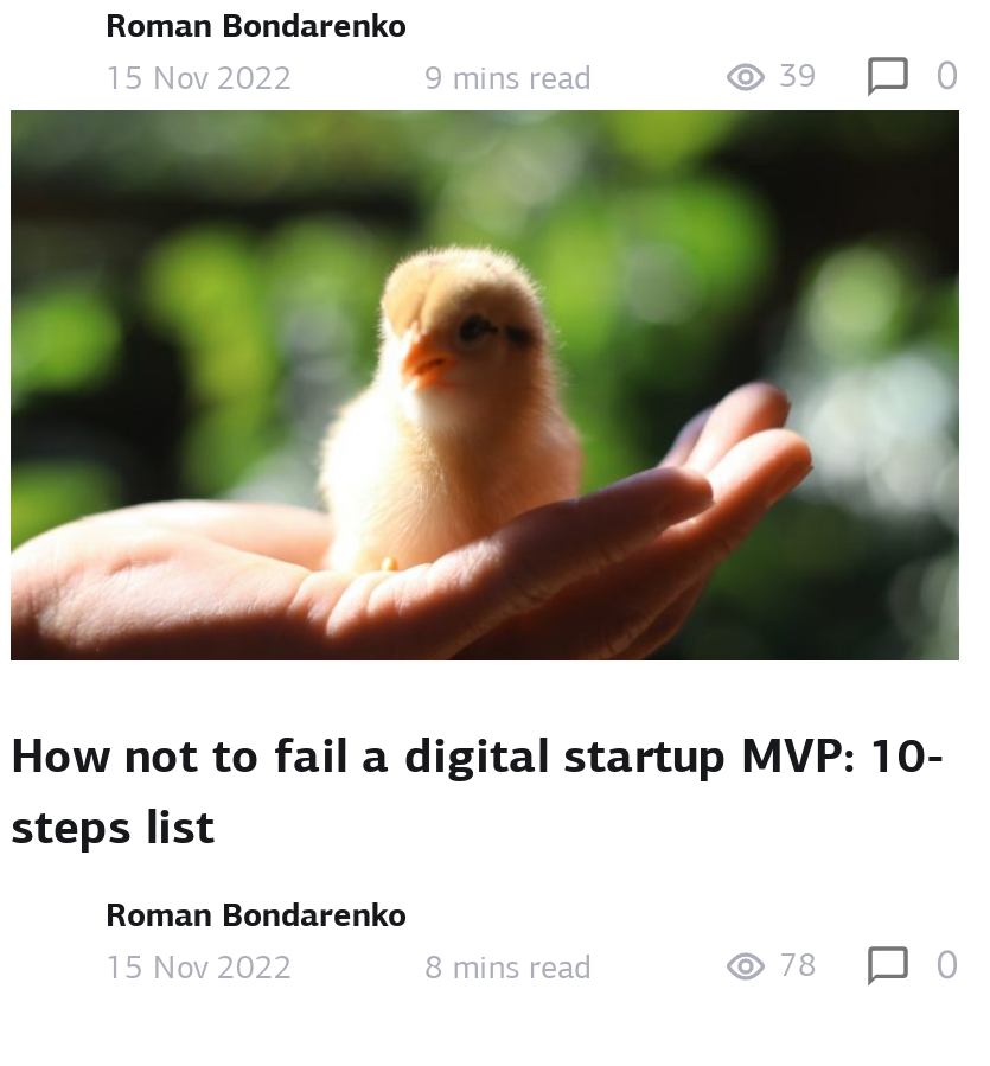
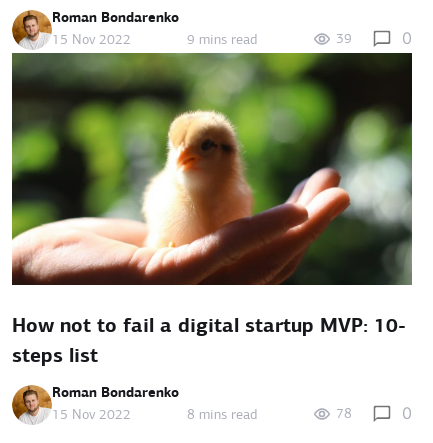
+ [image]

+ [image]
